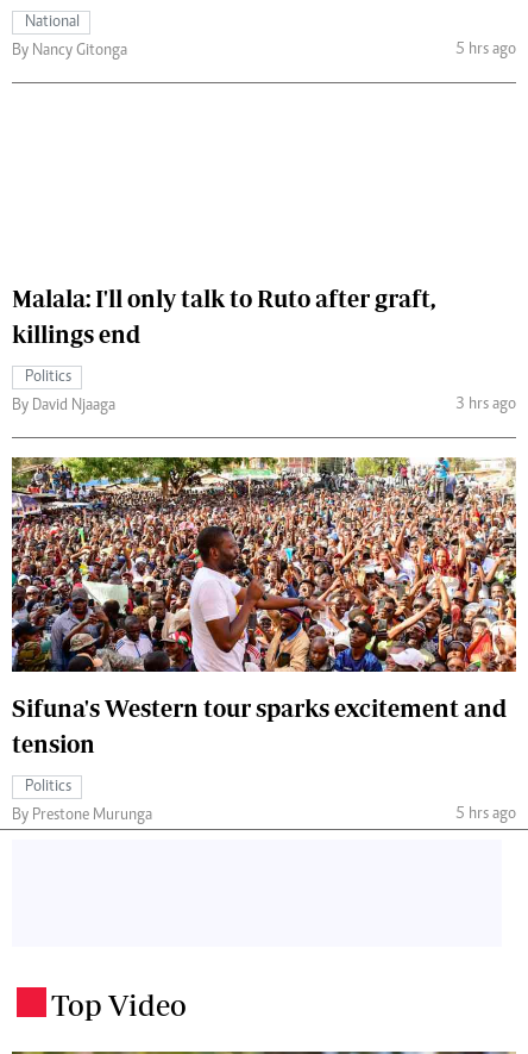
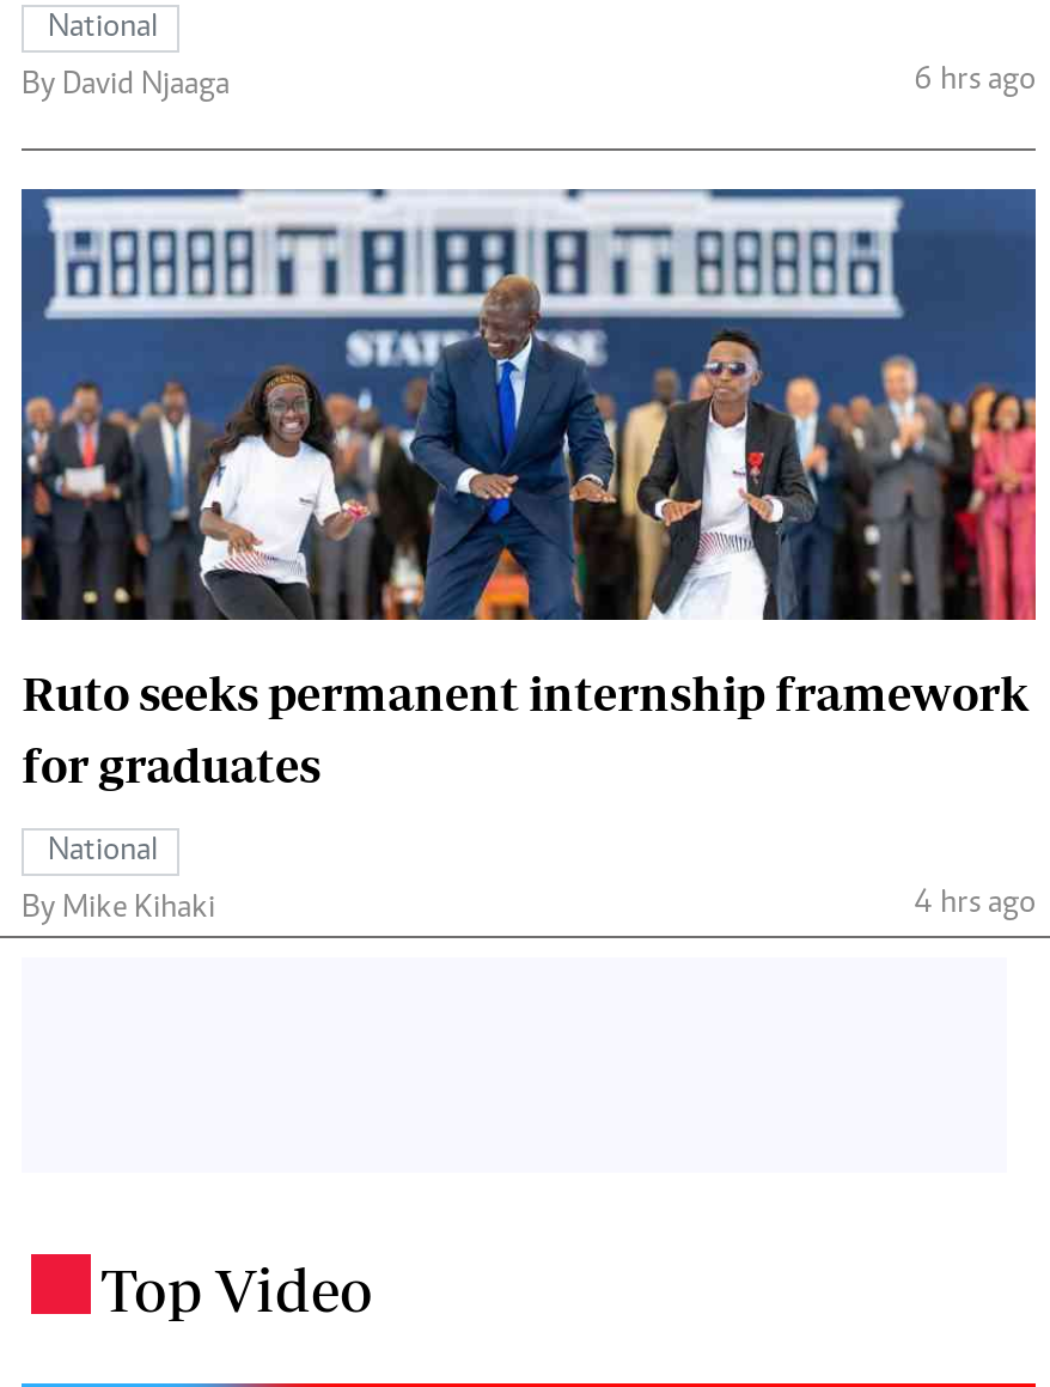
- By Nancy Gitonga
- 5 hrs ago

- Malala: I'll only talk to Ruto after graft,
- killings end
- Politics

- 3 hrs ago
+ 6 hrs ago

- [image]
- Sifuna's Western tour sparks excitement and
- tension
+ [image]
+ Ruto seeks permanent internship framework
+ for graduates

- Politics
+ National

- By Prestone Murunga
- 5 hrs ago
+ By Mike Kihaki
+ 4 hrs ago
